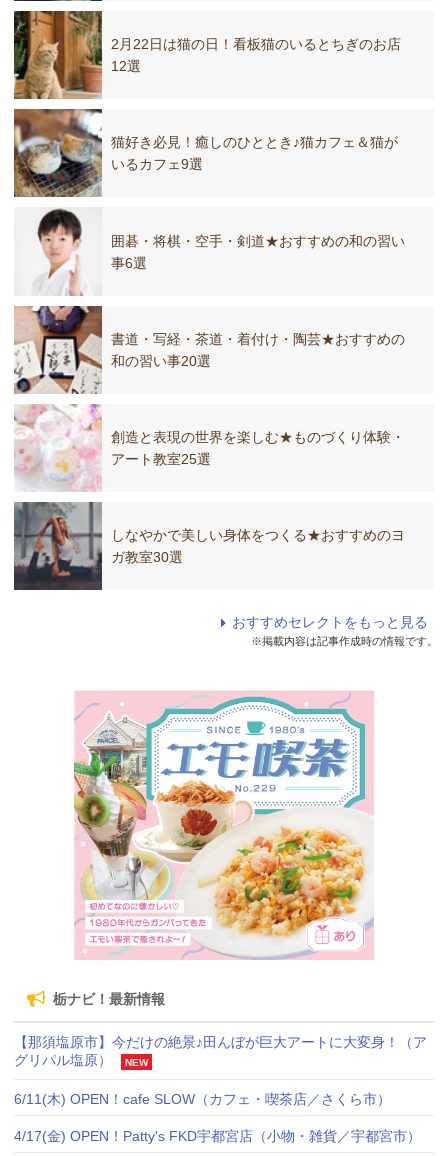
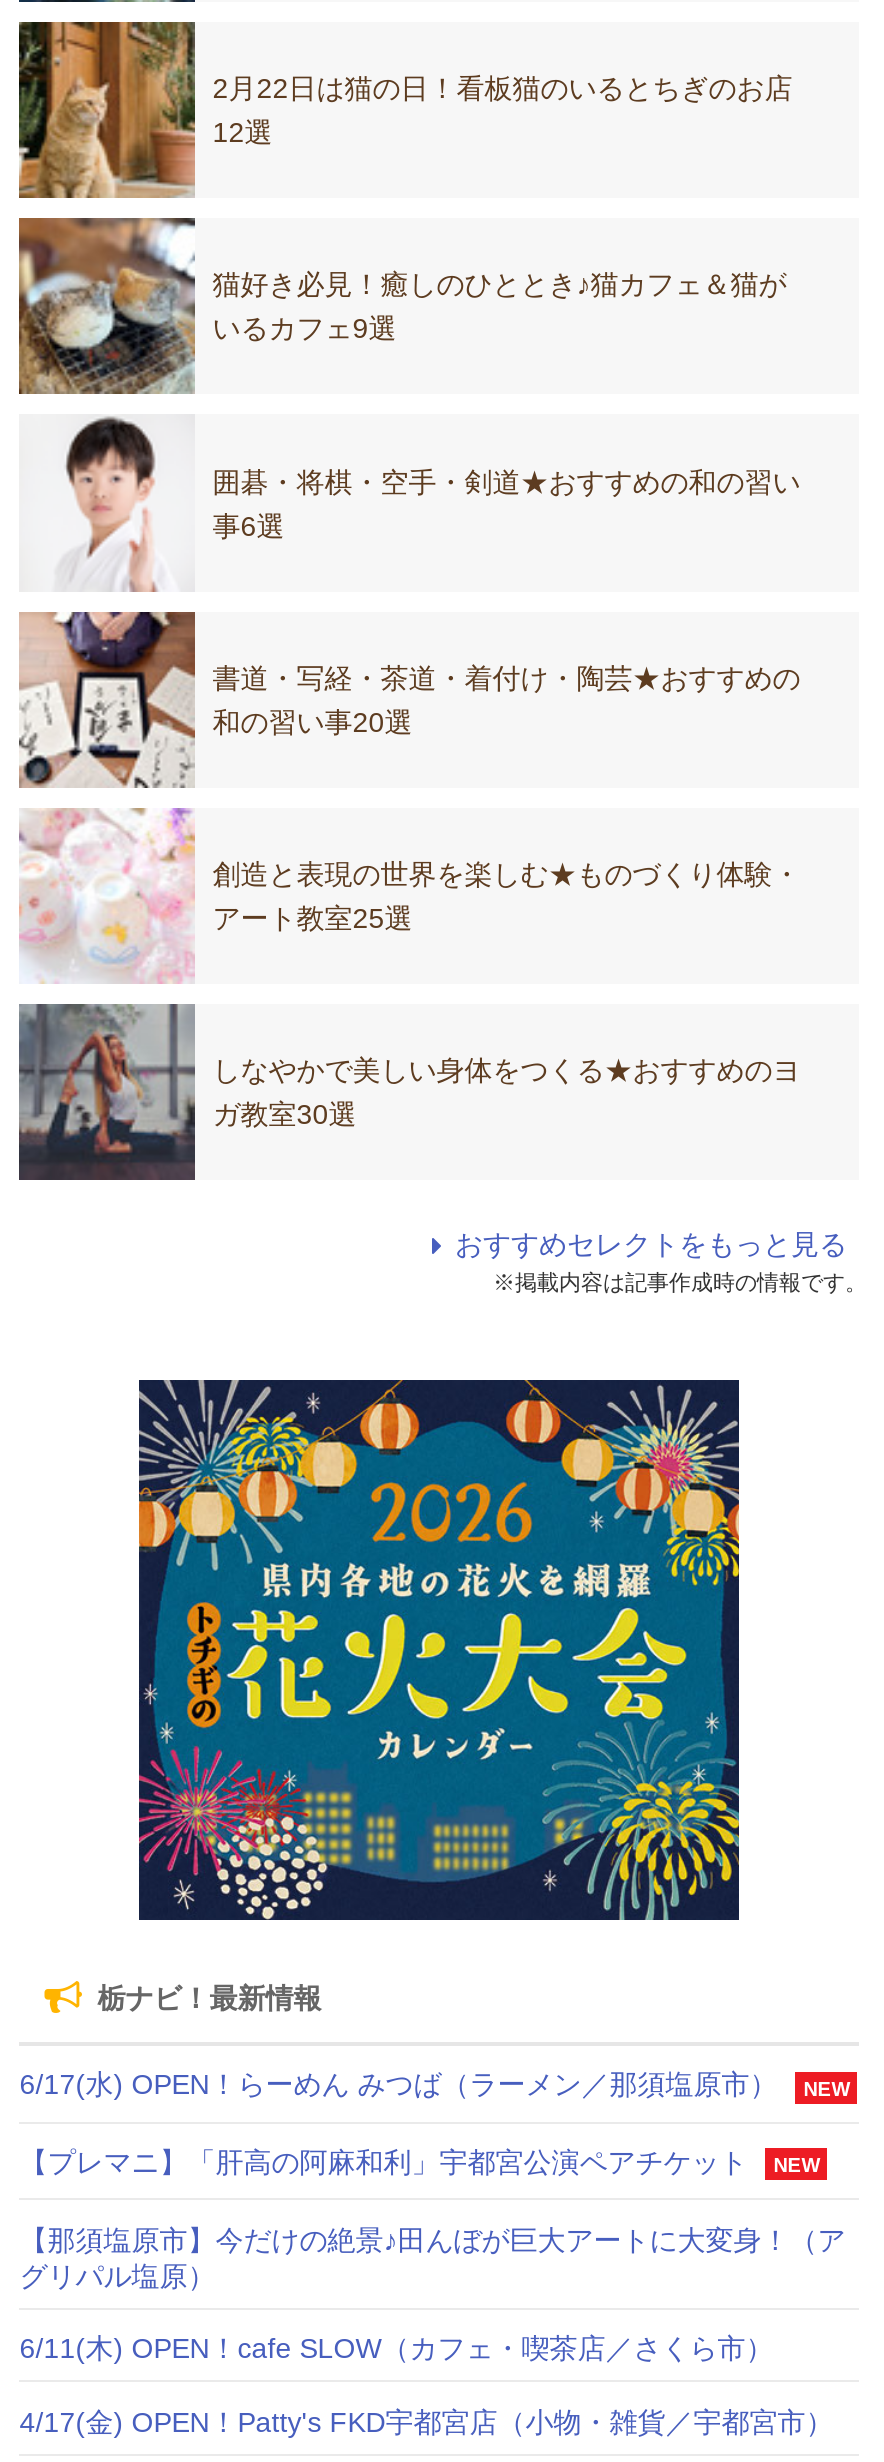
- [image]
+ [image]

+ 6/17(水) OPEN！らーめん みつば（ラーメン／那須塩原市）
+ NEW
+ 【プレマニ】「肝高の阿麻和利」宇都宮公演ペアチケット
+ NEW

- NEW
